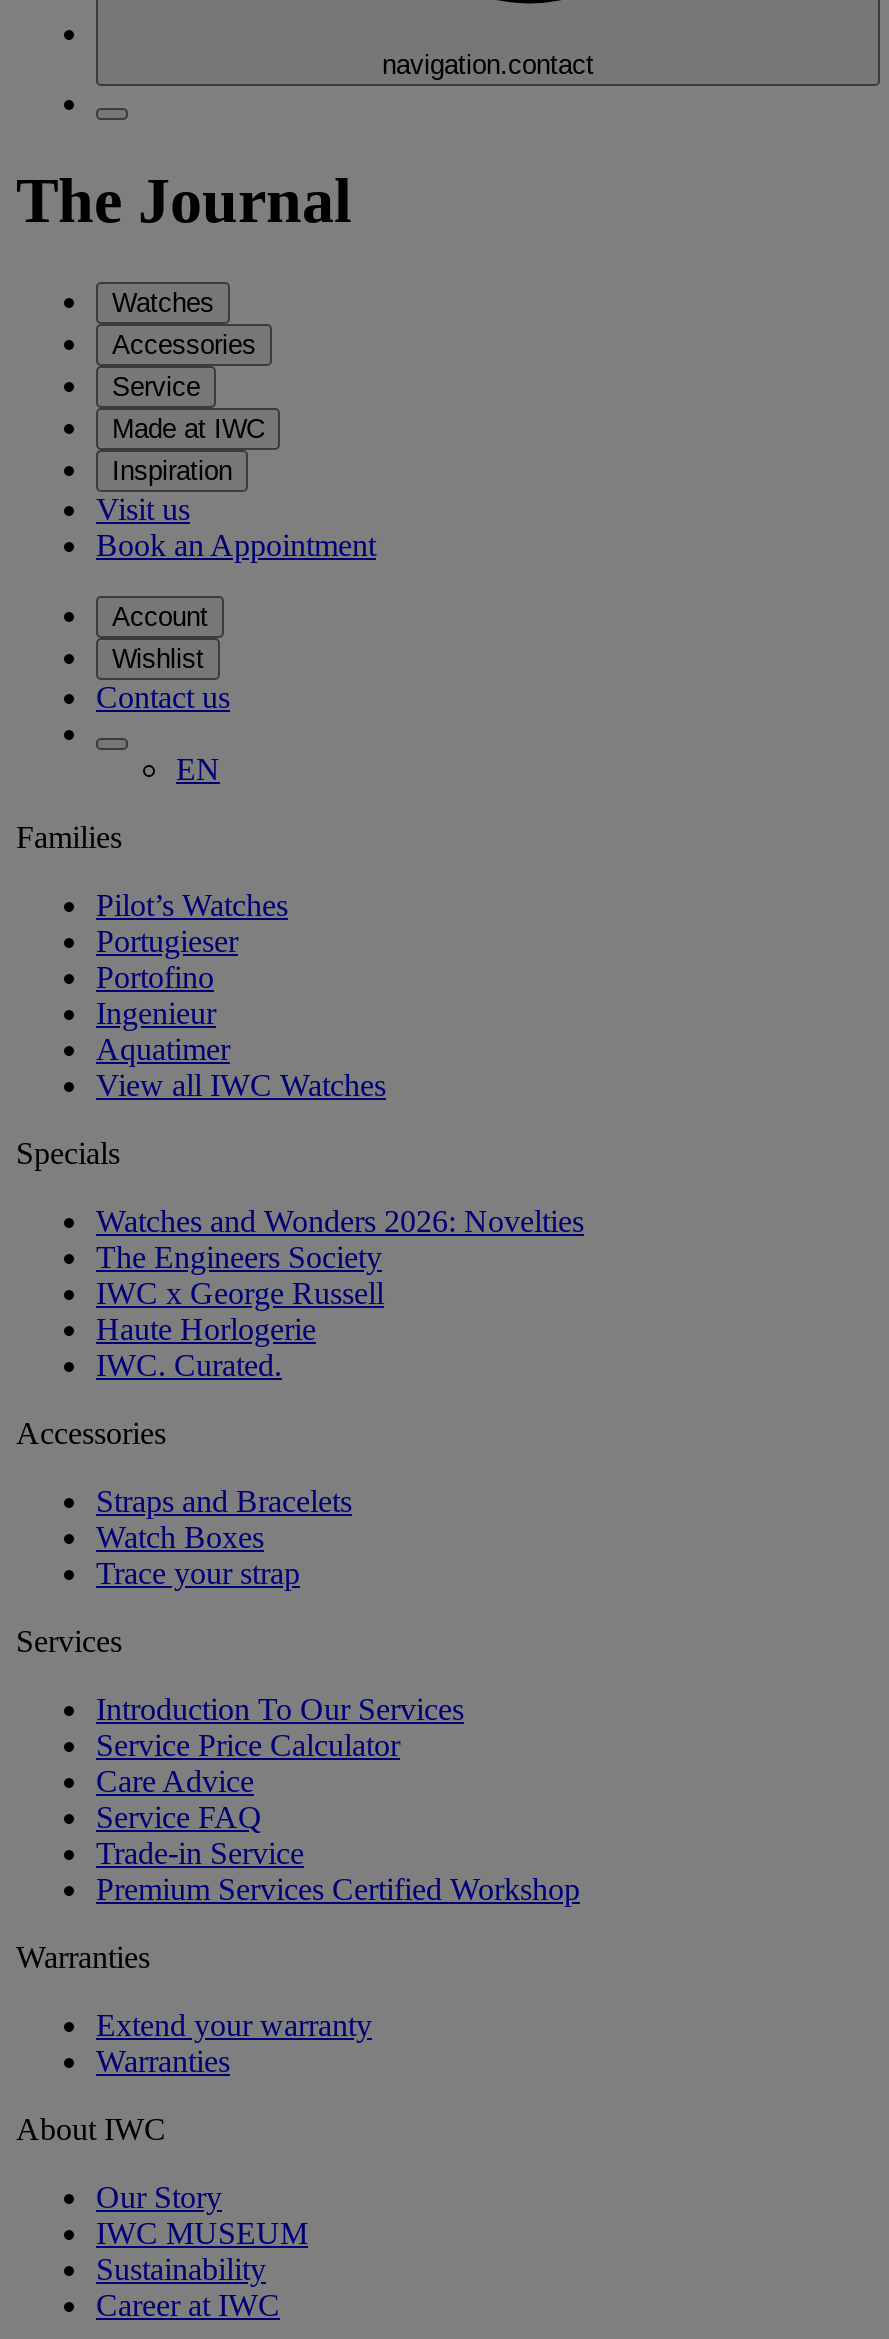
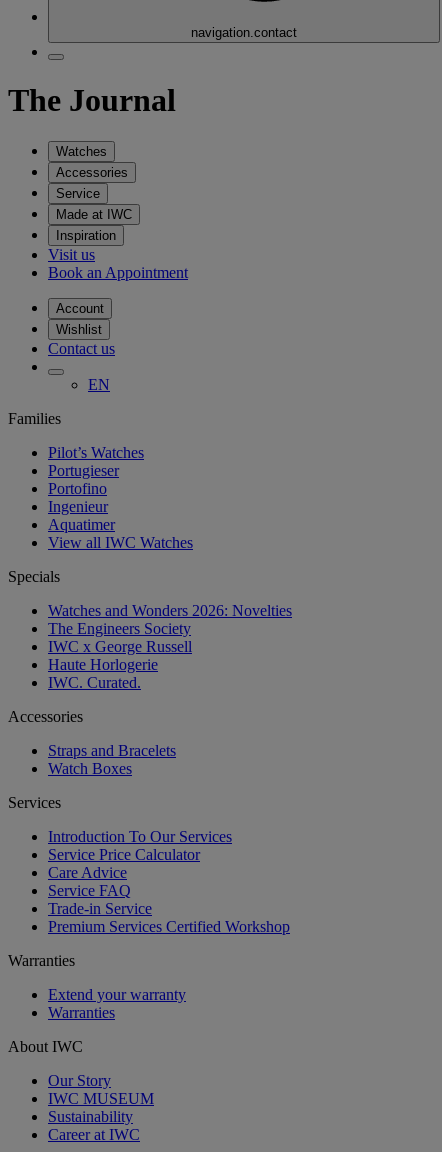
- Trace your strap
